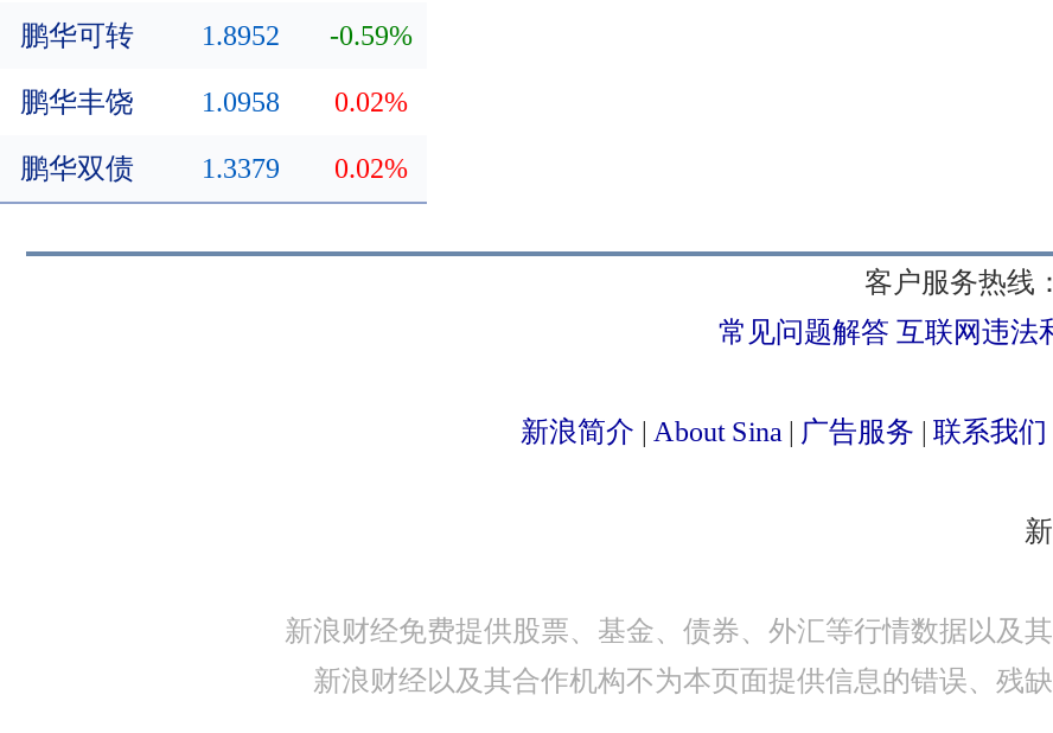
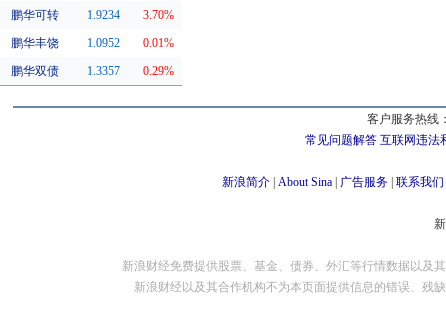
- 1.8952
+ 1.9234

- -0.59%
+ 3.70%

- 1.0958
+ 1.0952

- 0.02%
+ 0.01%

- 1.3379
+ 1.3357

- 0.02%
+ 0.29%
